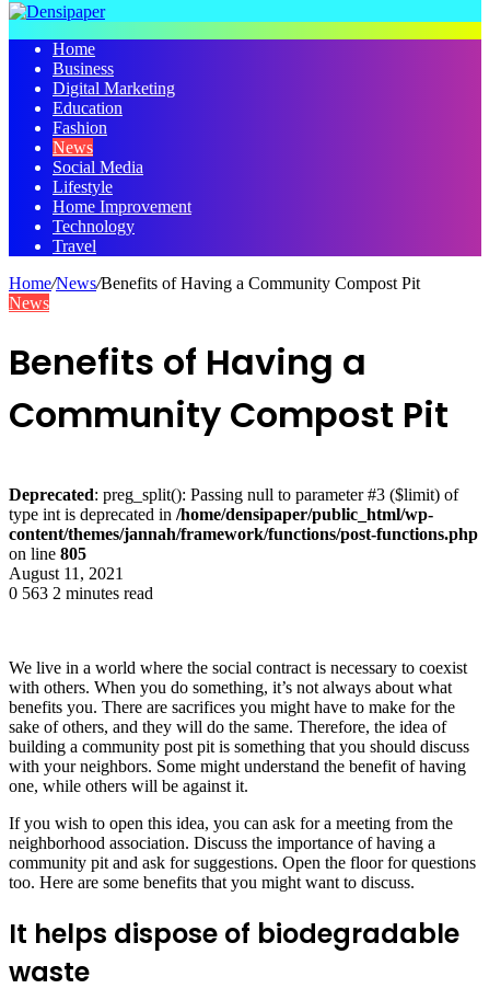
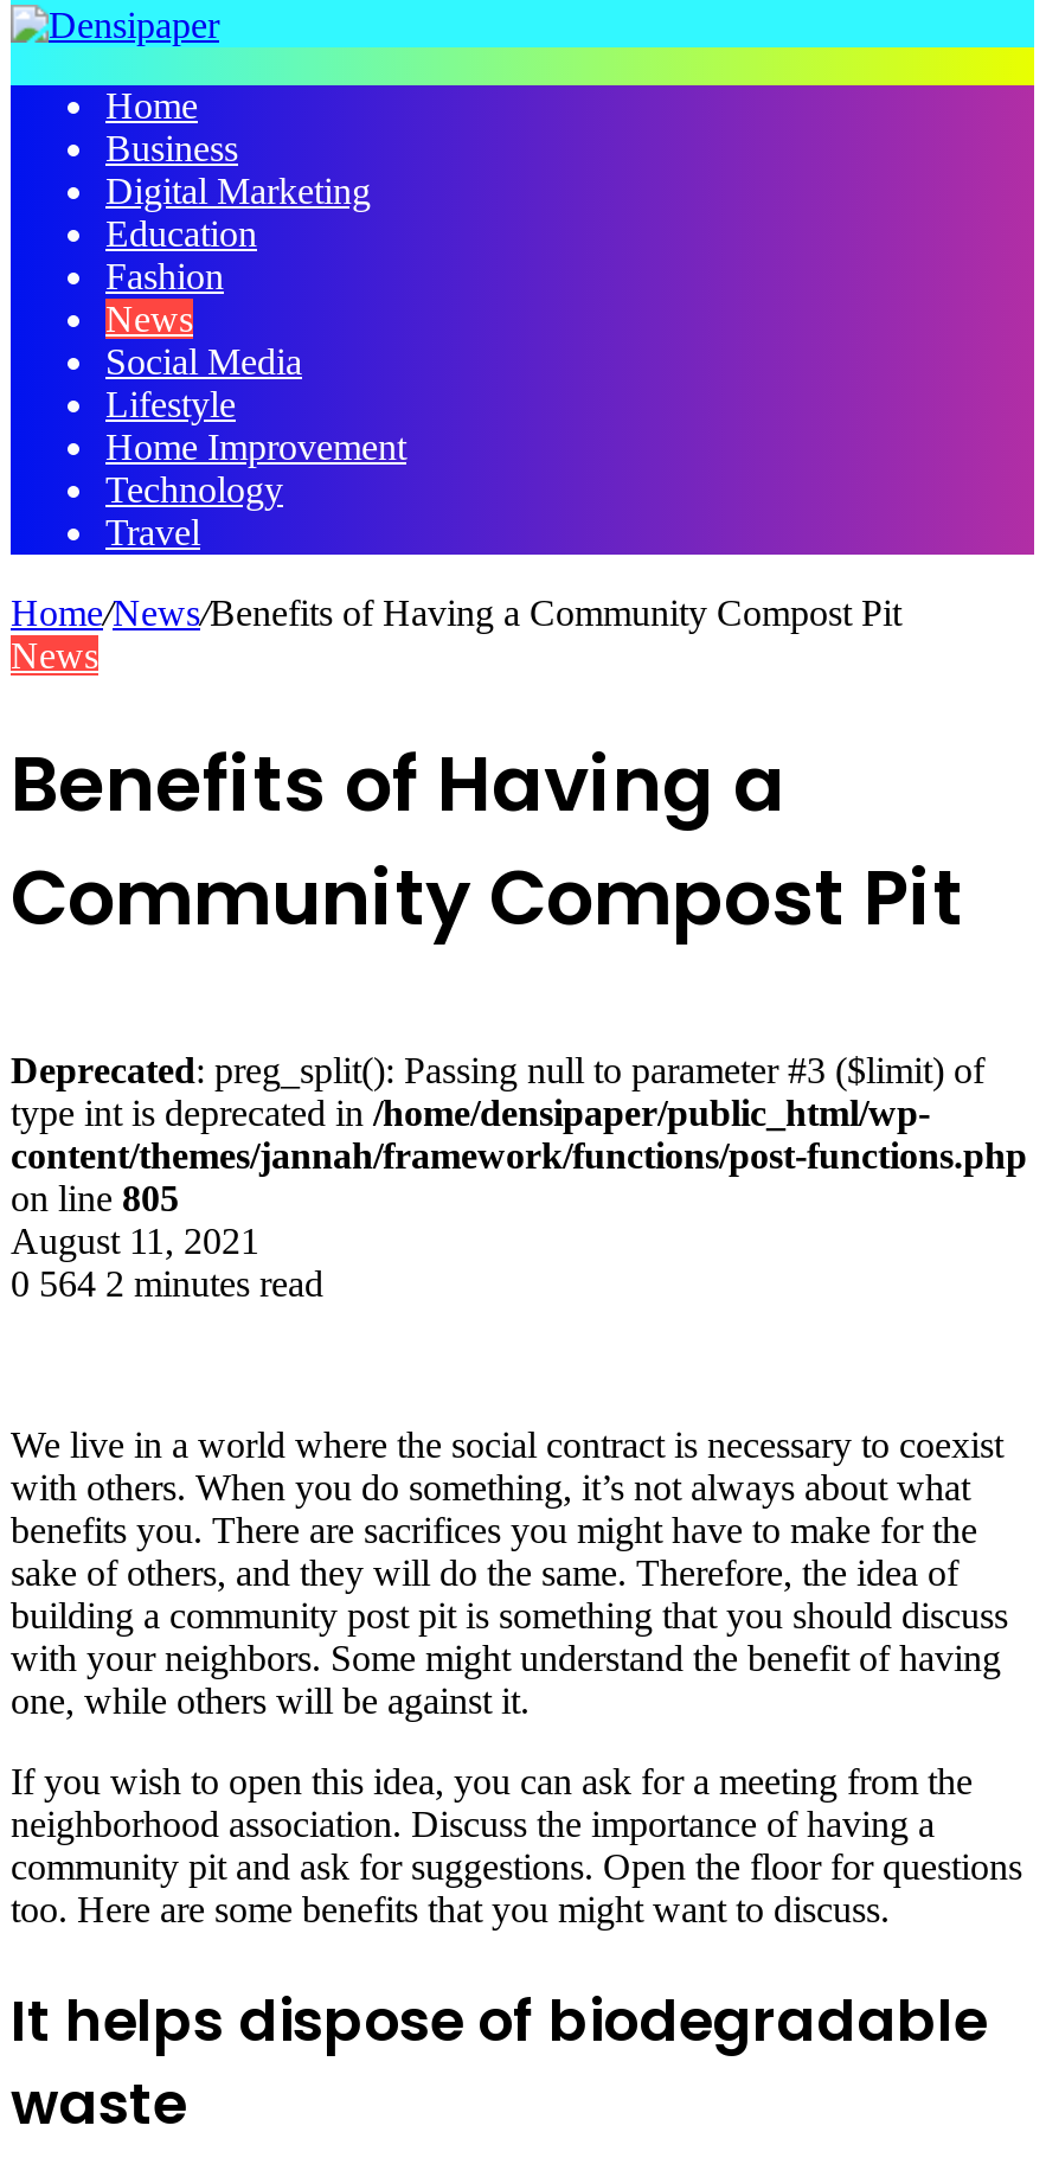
- 0 563 2 minutes read
+ 0 564 2 minutes read
